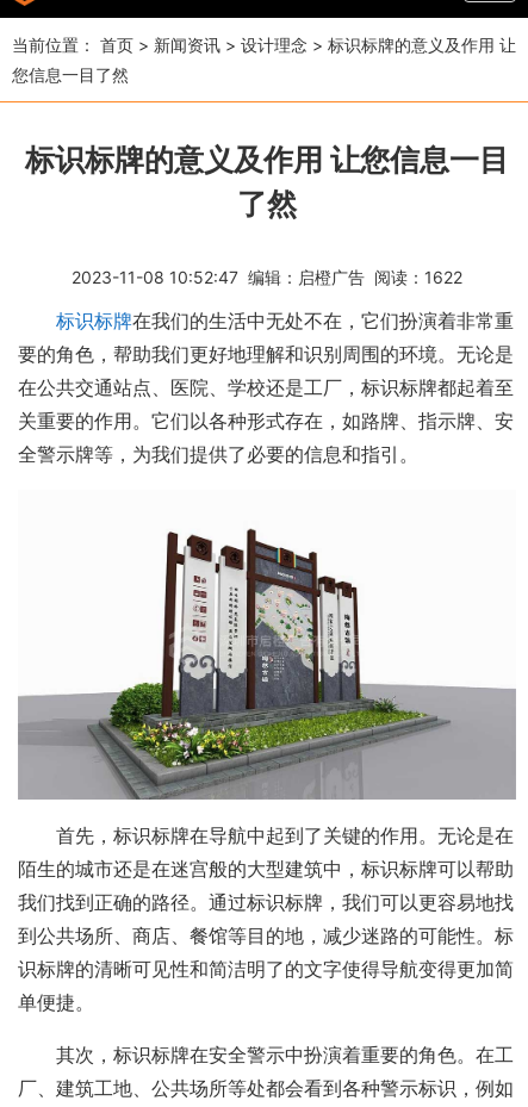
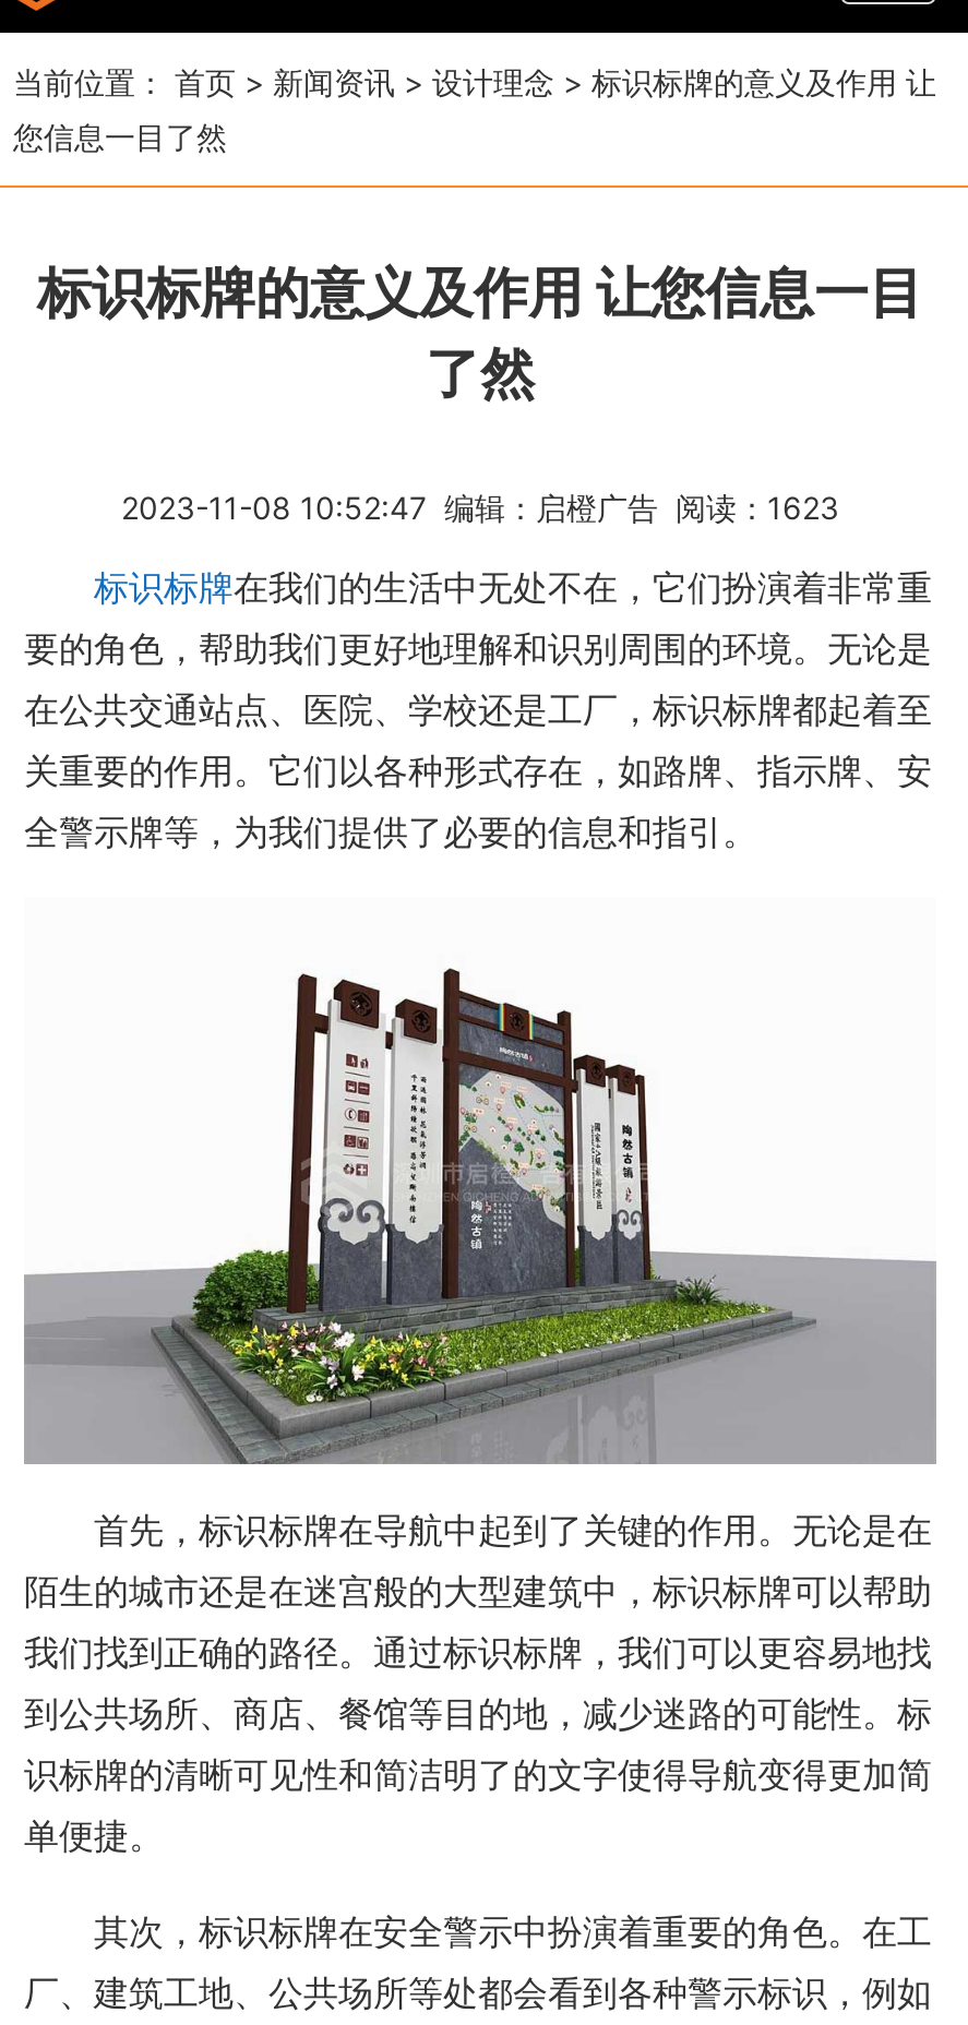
- 2023-11-08 10:52:47 编辑：启橙广告阅读：1622
+ 2023-11-08 10:52:47 编辑：启橙广告阅读：1623
